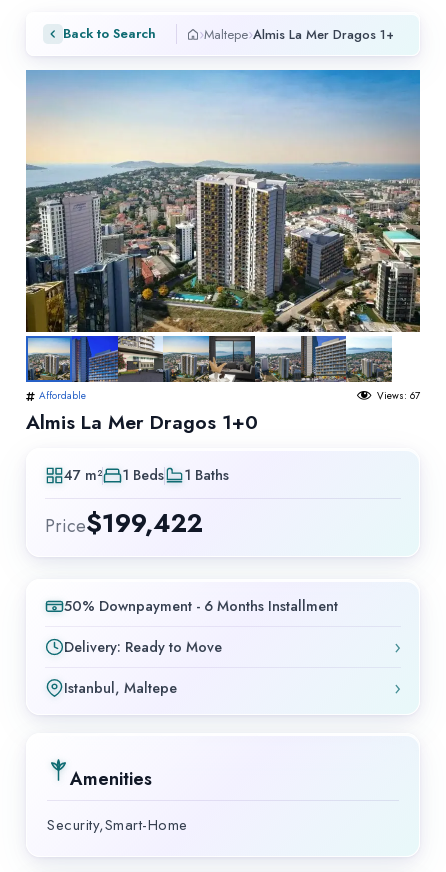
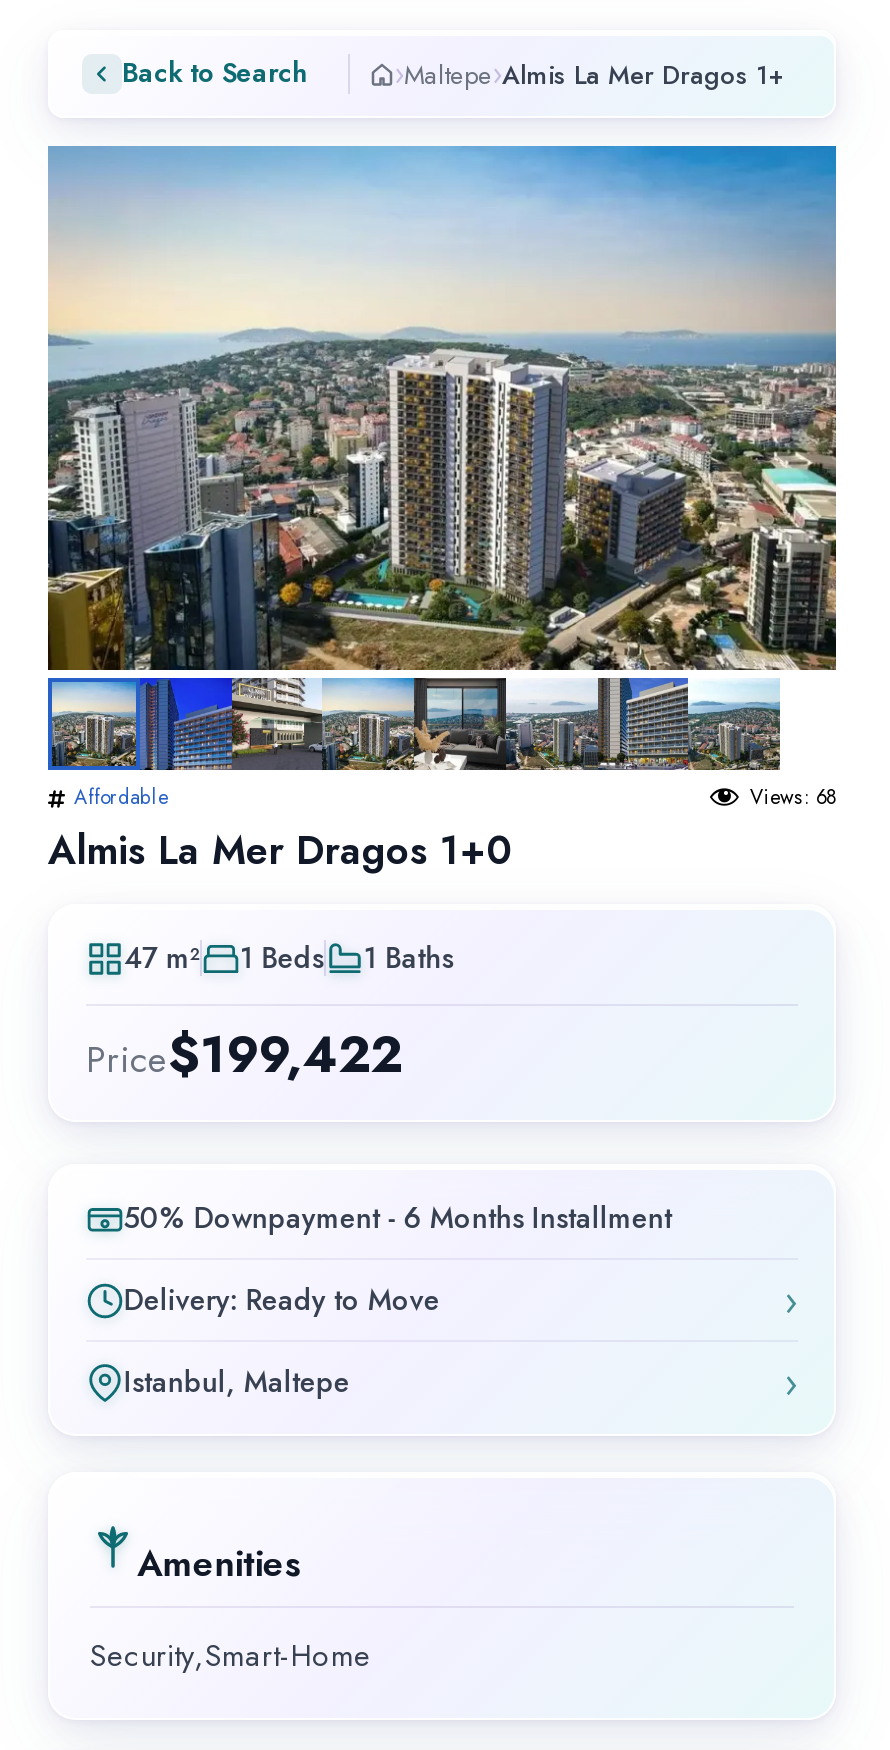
- Views: 67
+ Views: 68
